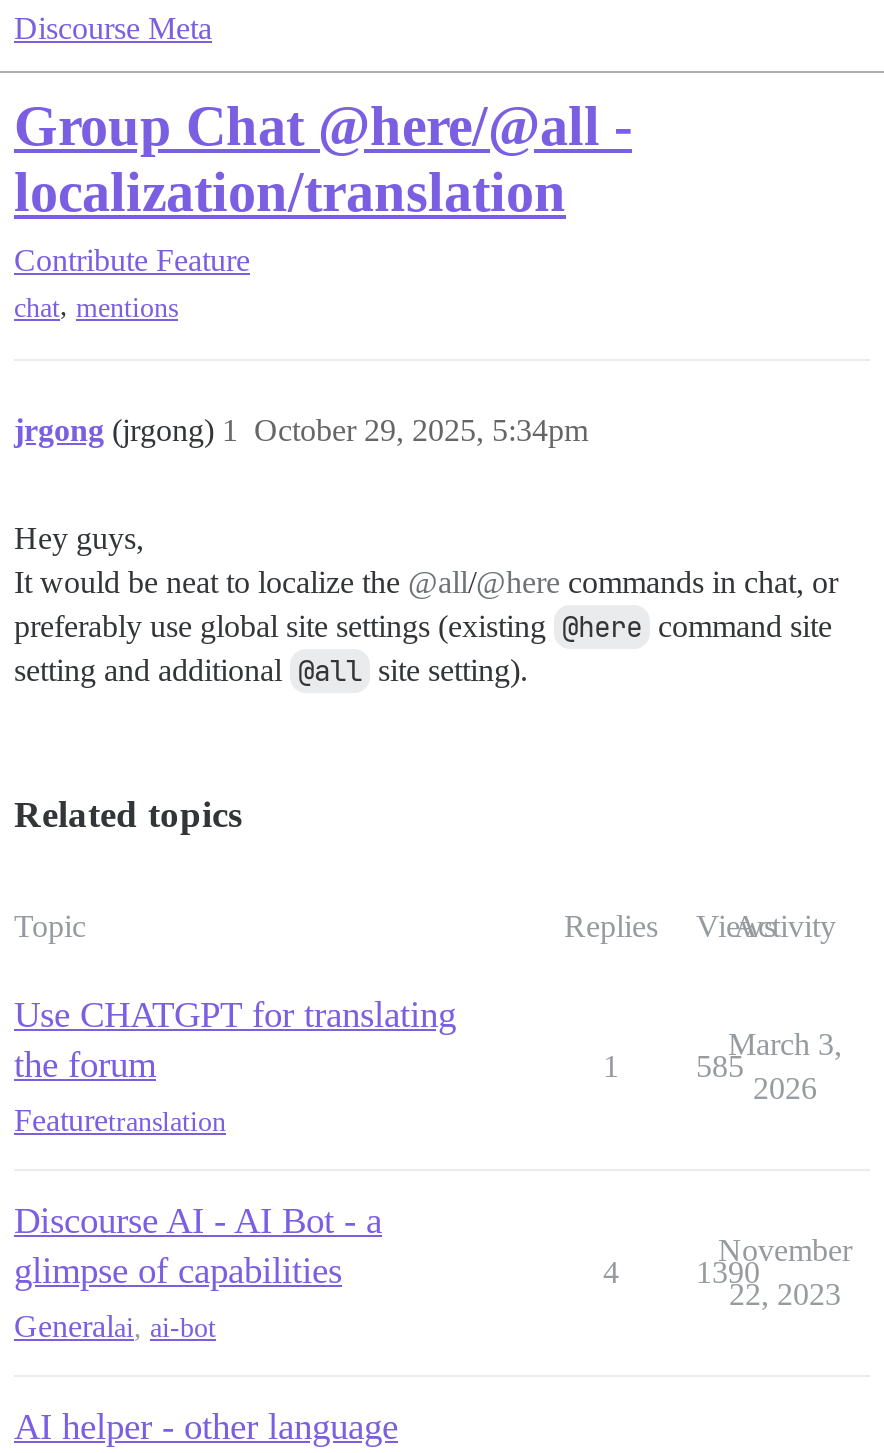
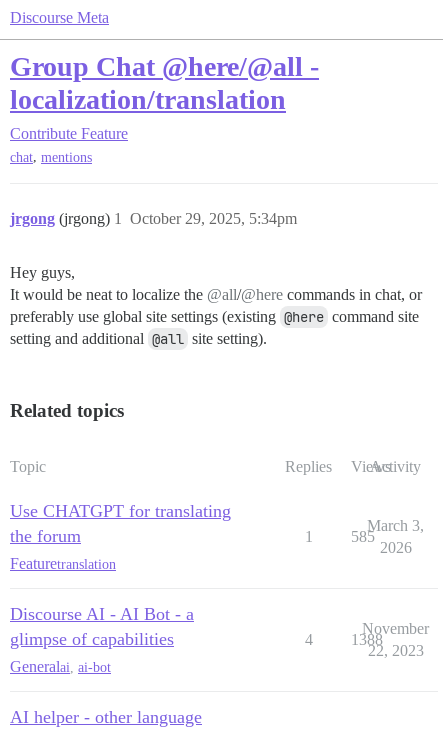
- 1390
+ 1388
